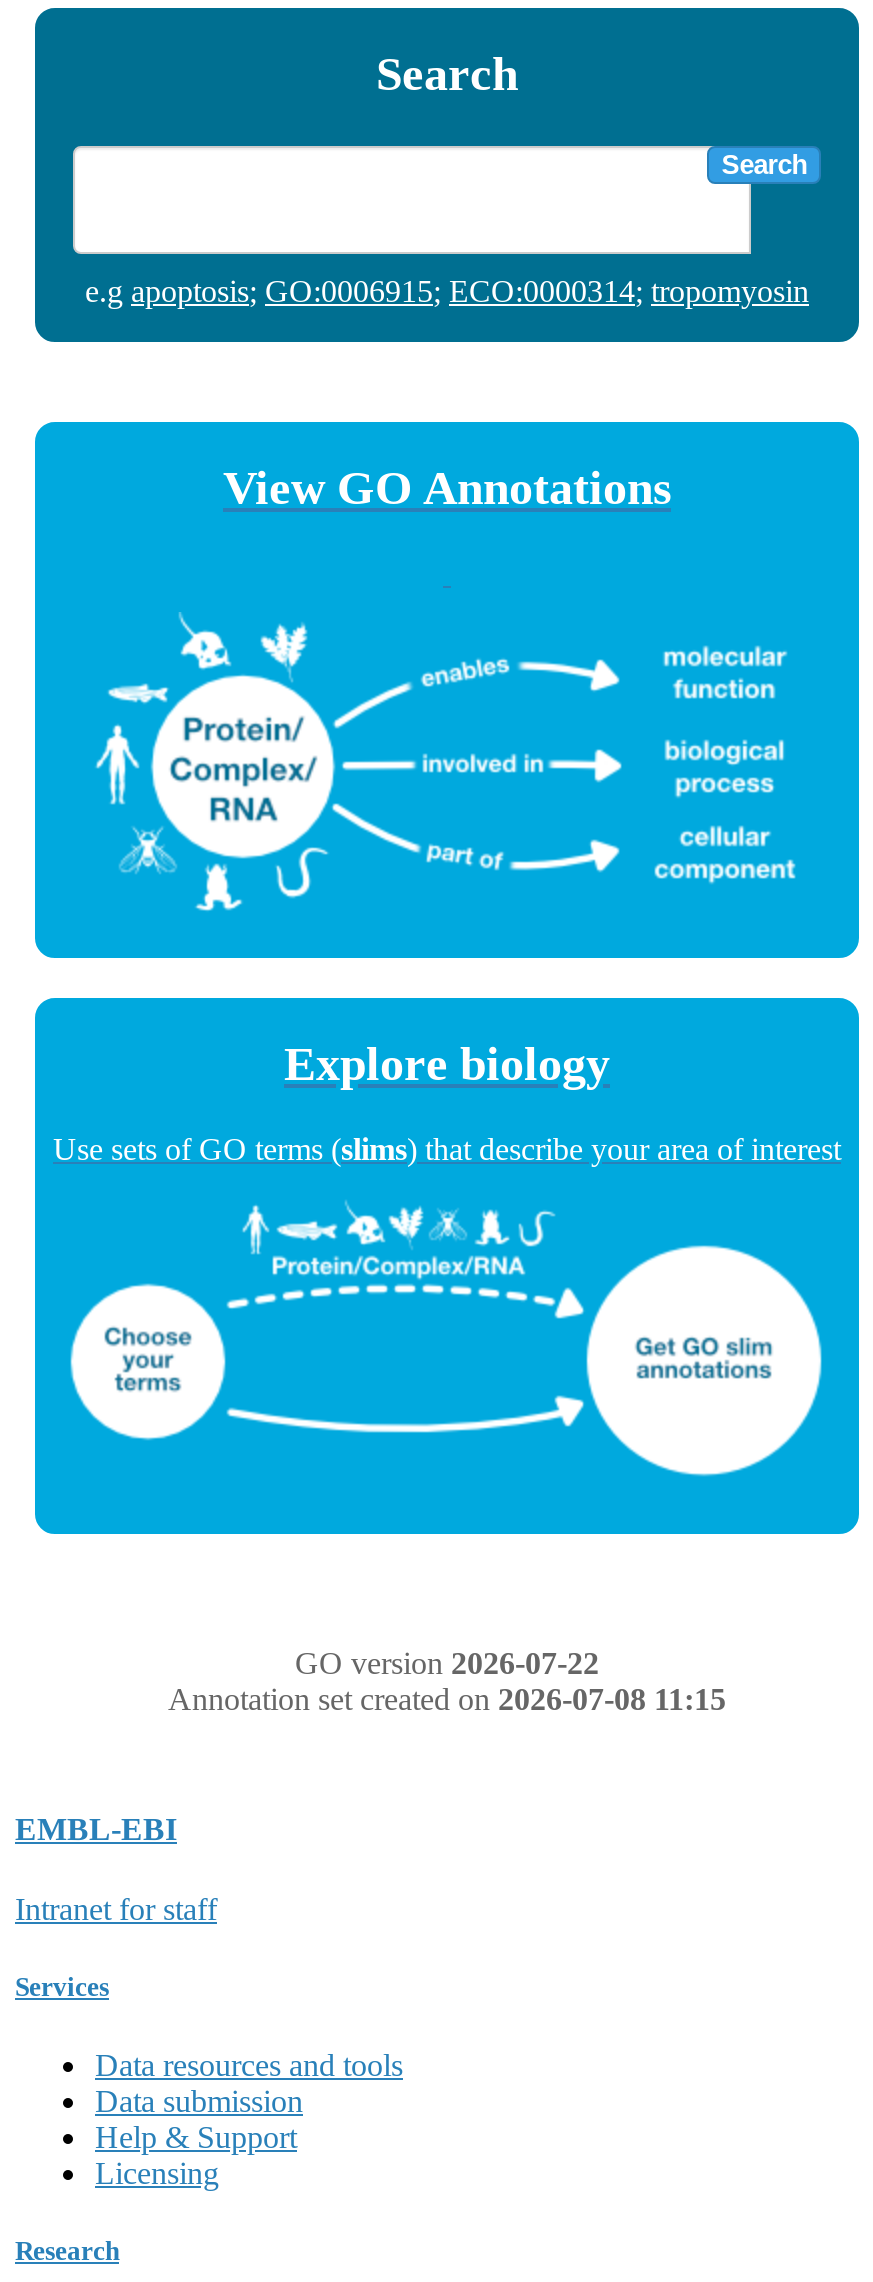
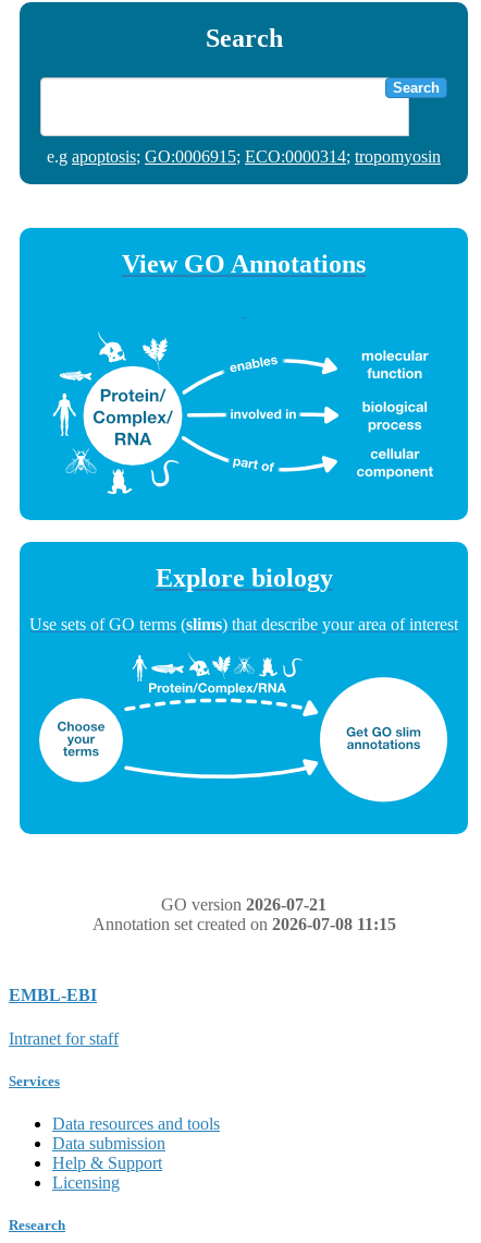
- GO version 2026-07-22
+ GO version 2026-07-21
